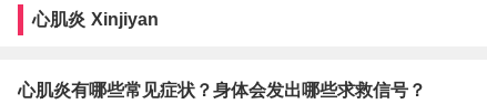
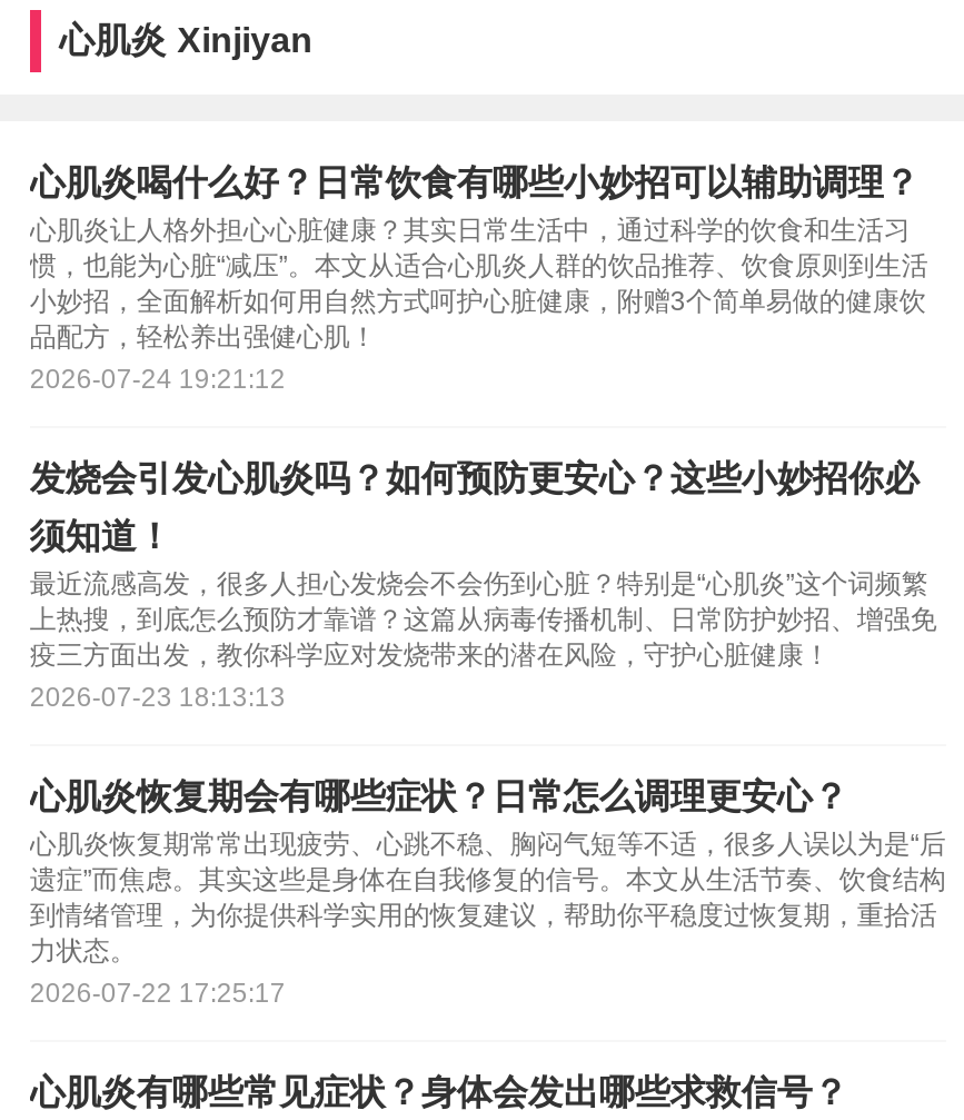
+ 心肌炎喝什么好？日常饮食有哪些小妙招可以辅助调理？
+ 心肌炎让人格外担心心脏健康？其实日常生活中，通过科学的饮食和生活习
+ 惯，也能为心脏“减压”。本文从适合心肌炎人群的饮品推荐、饮食原则到生活
+ 小妙招，全面解析如何用自然方式呵护心脏健康，附赠3个简单易做的健康饮
+ 品配方，轻松养出强健心肌！
+ 2026-07-24 19:21:12
+ 发烧会引发心肌炎吗？如何预防更安心？这些小妙招你必
+ 须知道！
+ 最近流感高发，很多人担心发烧会不会伤到心脏？特别是“心肌炎”这个词频繁
+ 上热搜，到底怎么预防才靠谱？这篇从病毒传播机制、日常防护妙招、增强免
+ 疫三方面出发，教你科学应对发烧带来的潜在风险，守护心脏健康！
+ 2026-07-23 18:13:13
+ 心肌炎恢复期会有哪些症状？日常怎么调理更安心？
+ 心肌炎恢复期常常出现疲劳、心跳不稳、胸闷气短等不适，很多人误以为是“后
+ 遗症”而焦虑。其实这些是身体在自我修复的信号。本文从生活节奏、饮食结构
+ 到情绪管理，为你提供科学实用的恢复建议，帮助你平稳度过恢复期，重拾活
+ 力状态。
+ 2026-07-22 17:25:17
